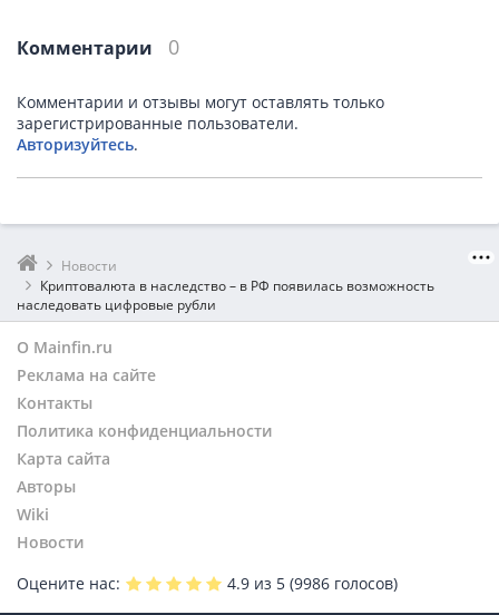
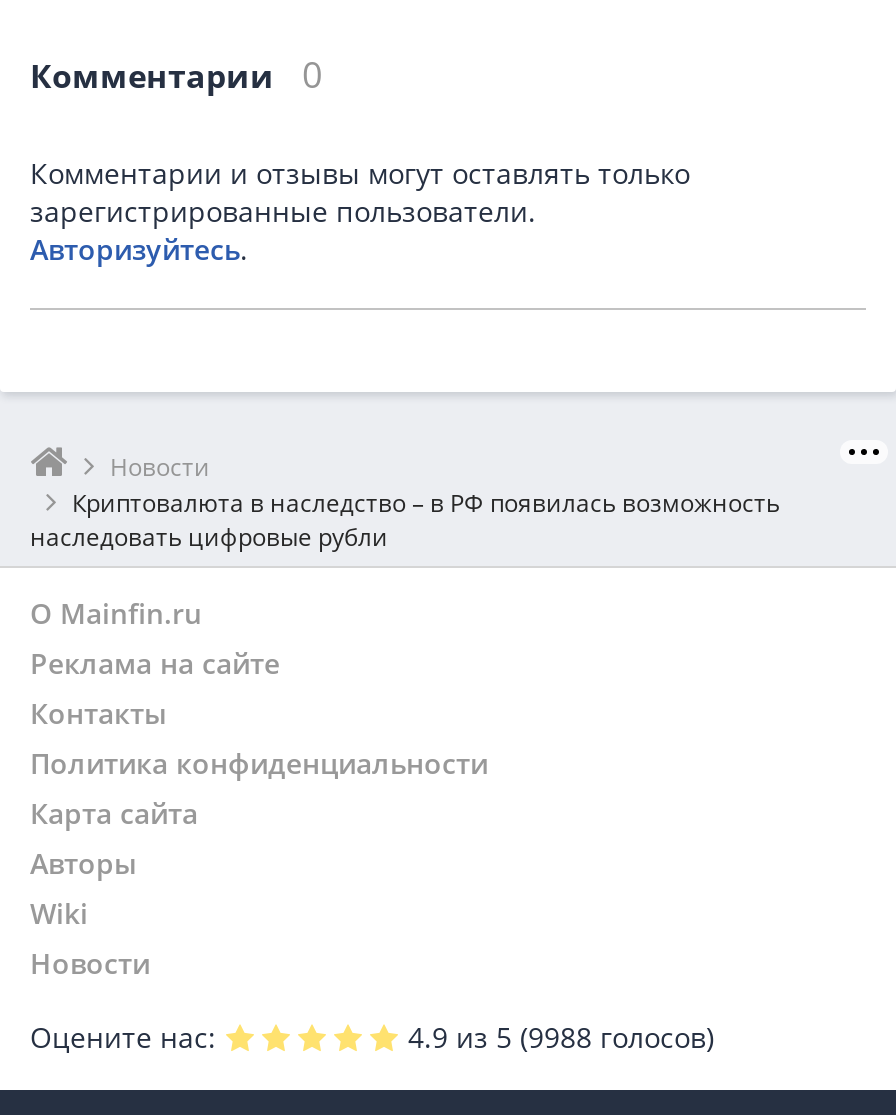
- 4.9 из 5 (9986 голосов)
+ 4.9 из 5 (9988 голосов)
